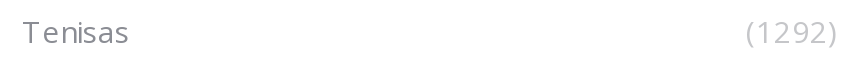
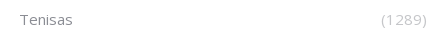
- (1292)
+ (1289)
